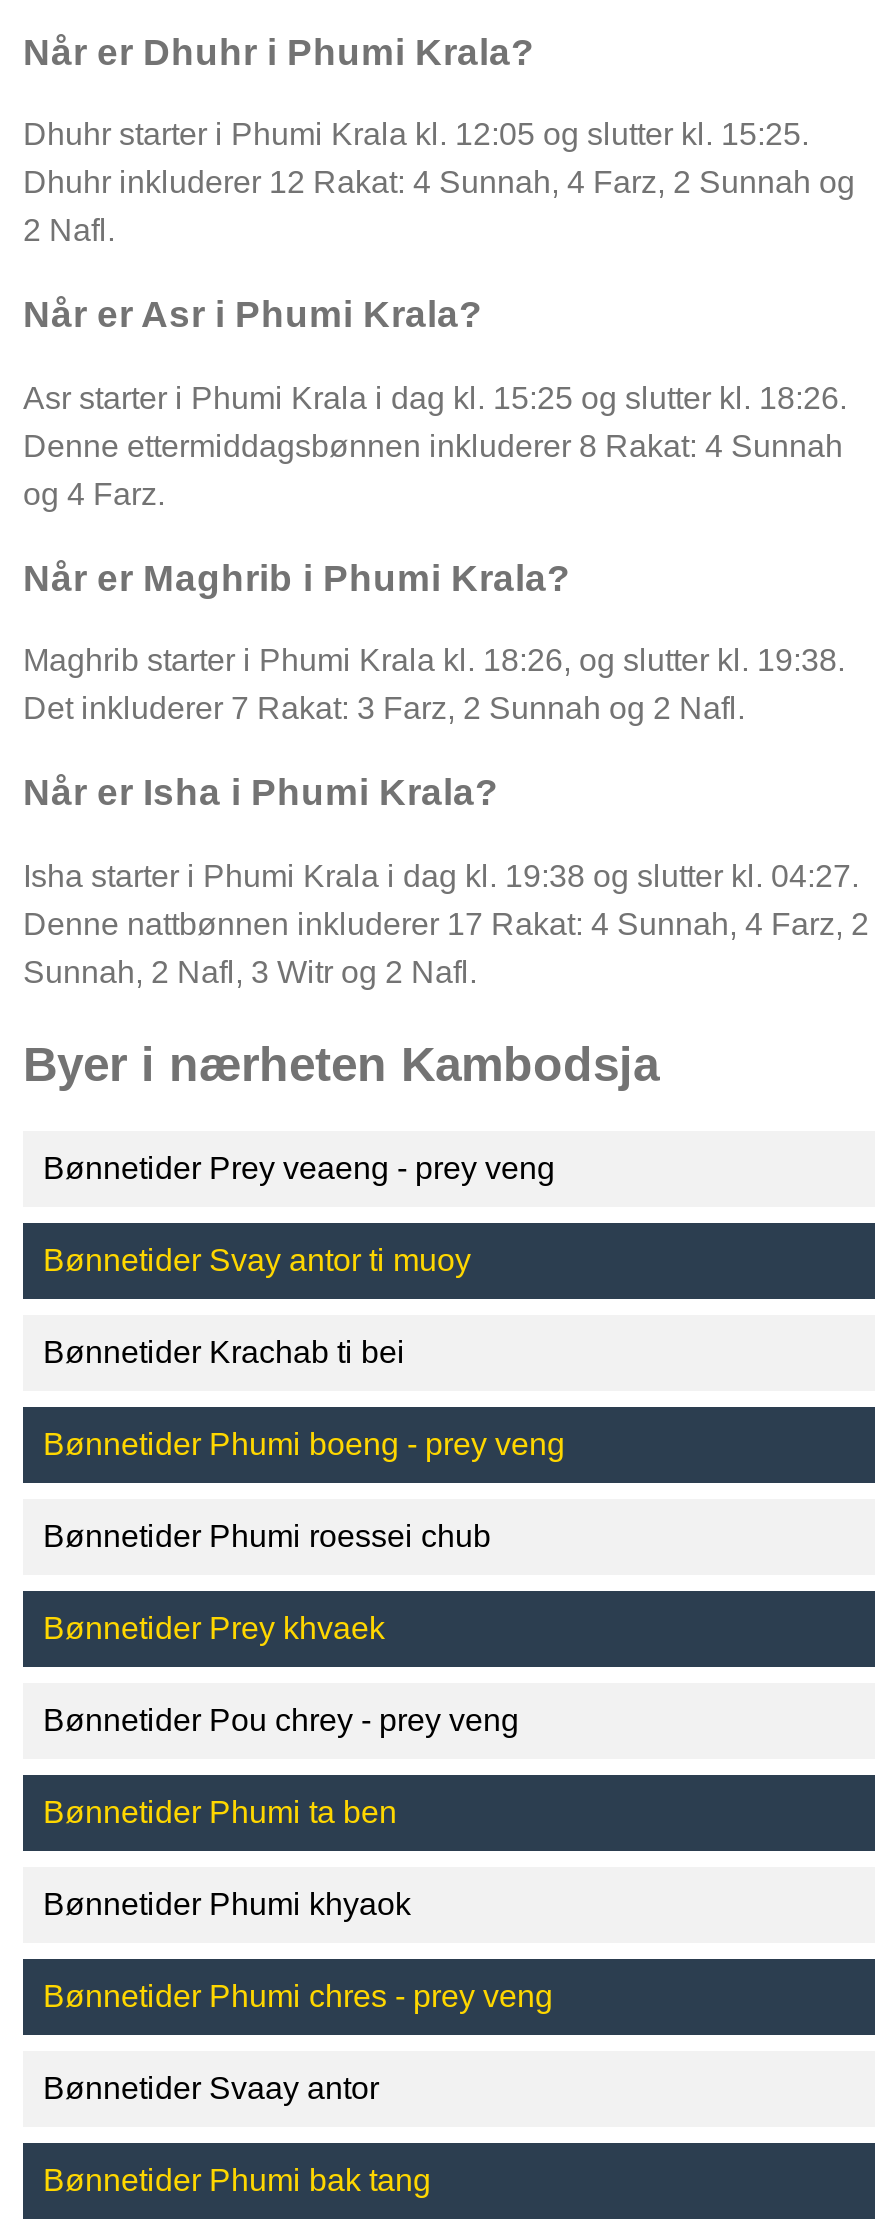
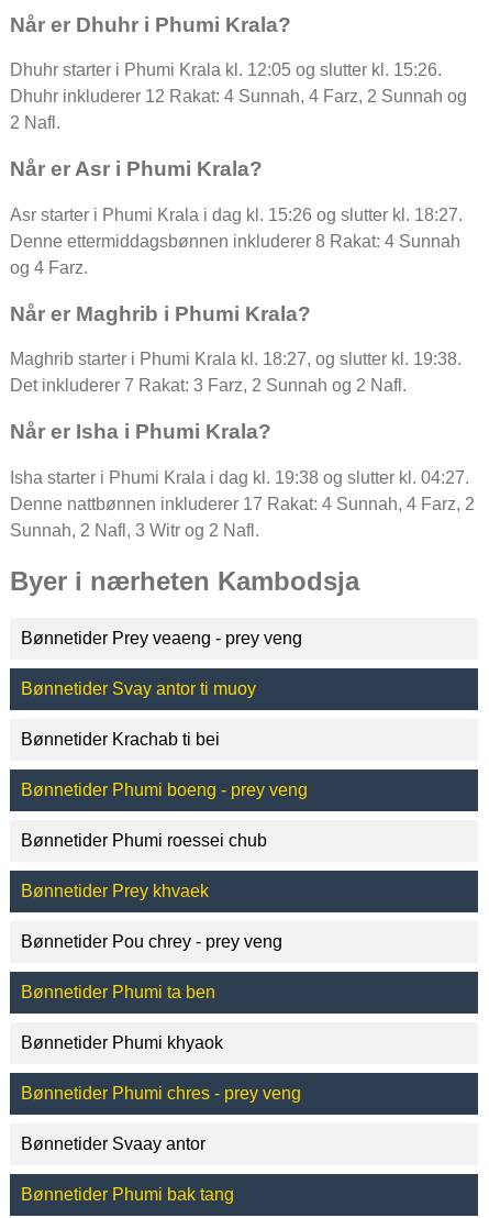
- Dhuhr starter i Phumi Krala kl. 12:05 og slutter kl. 15:25.
+ Dhuhr starter i Phumi Krala kl. 12:05 og slutter kl. 15:26.

- Asr starter i Phumi Krala i dag kl. 15:25 og slutter kl. 18:26.
+ Asr starter i Phumi Krala i dag kl. 15:26 og slutter kl. 18:27.

- Maghrib starter i Phumi Krala kl. 18:26, og slutter kl. 19:38.
+ Maghrib starter i Phumi Krala kl. 18:27, og slutter kl. 19:38.
